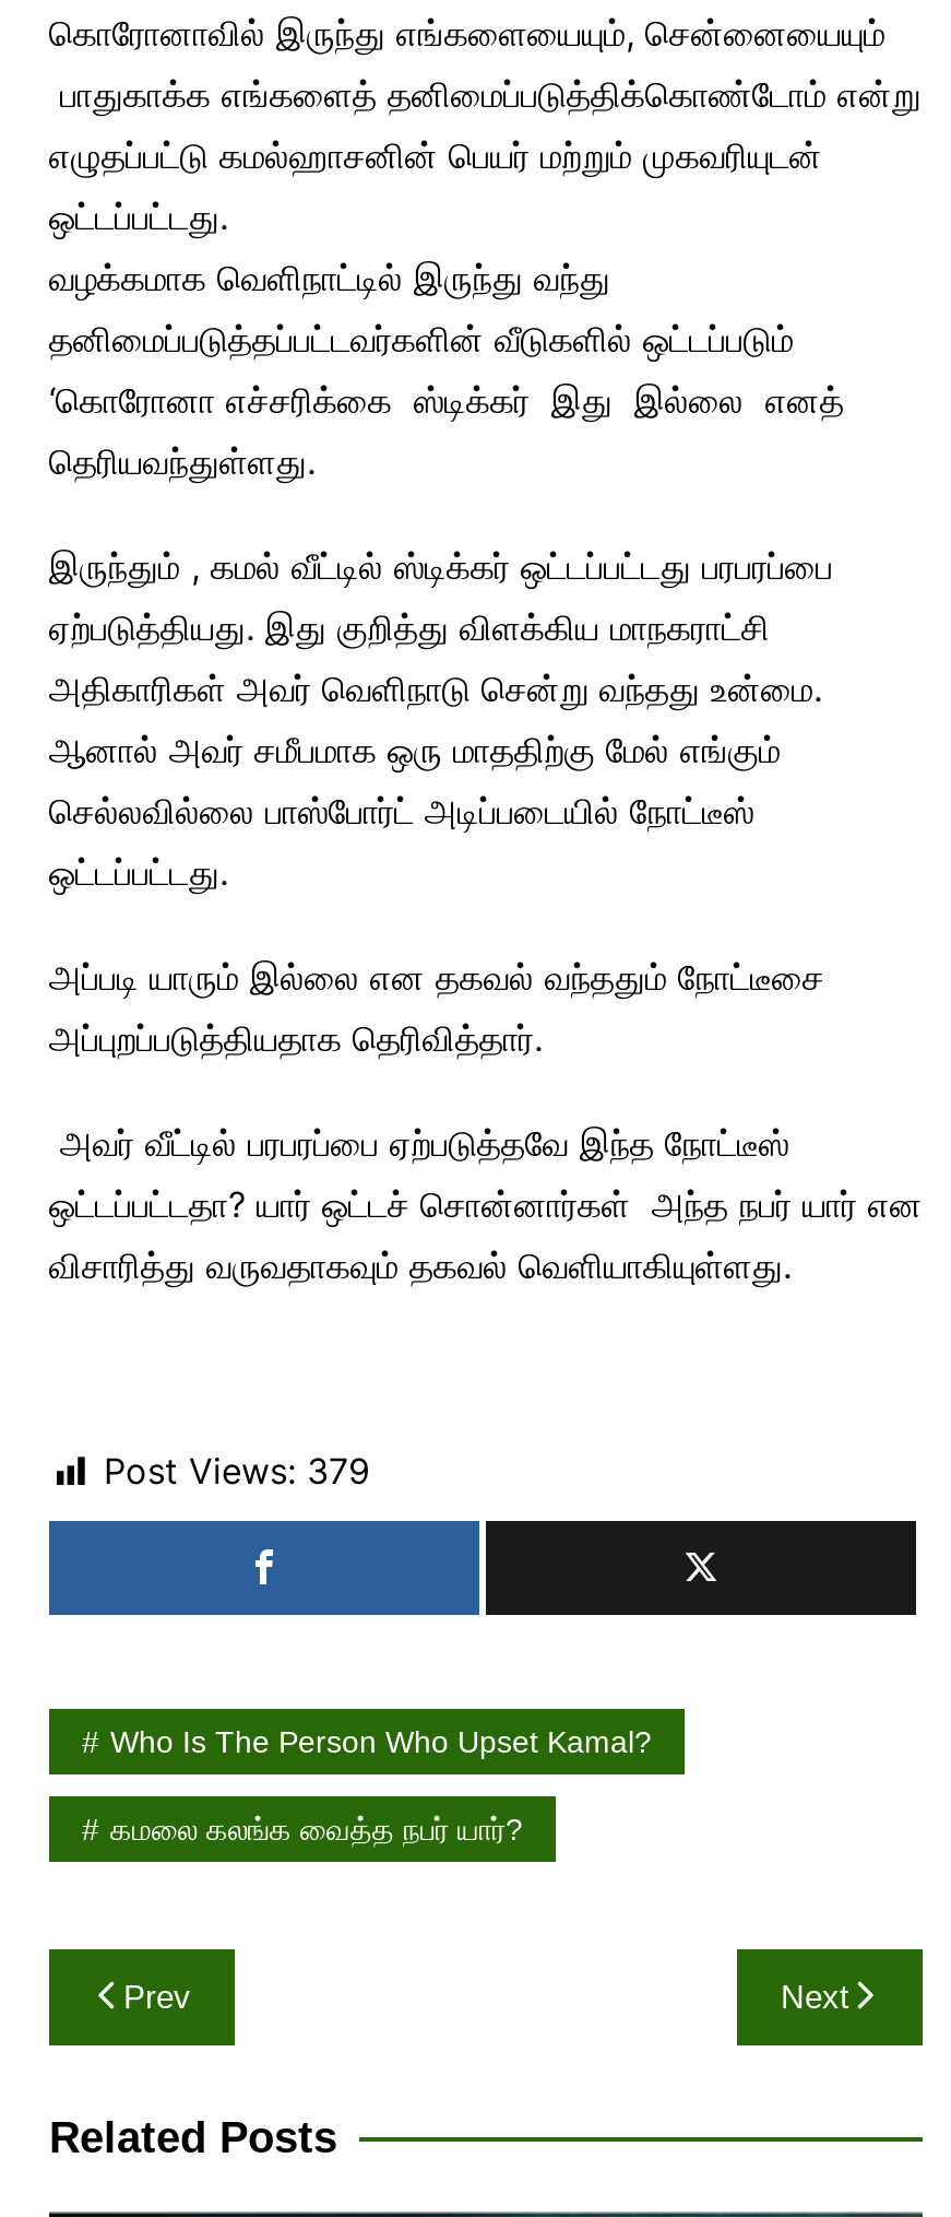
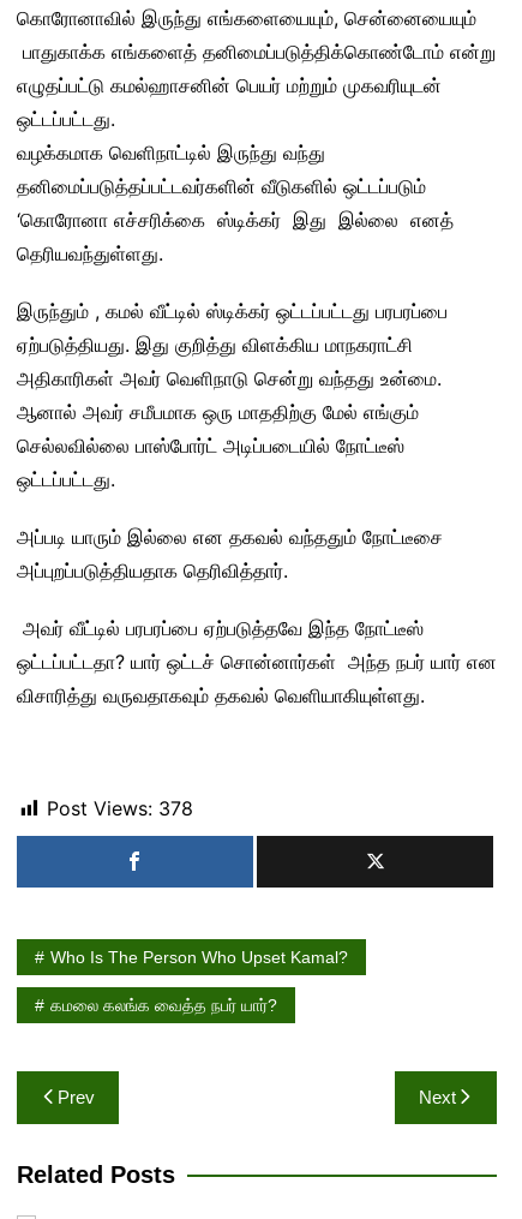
- Post Views: 379
+ Post Views: 378
